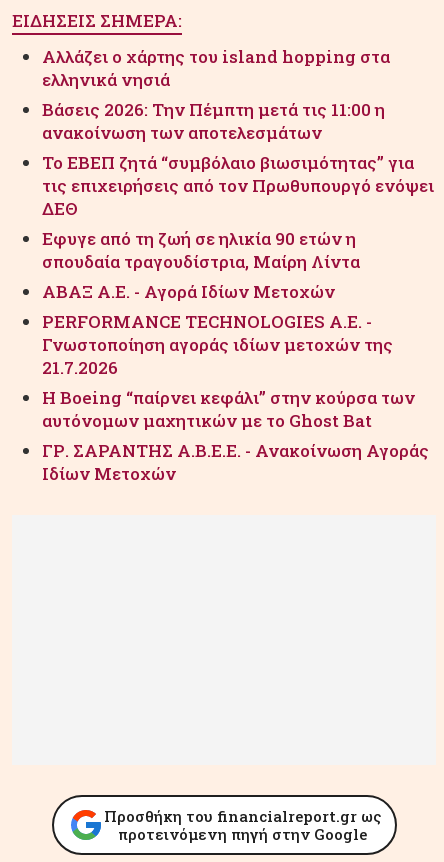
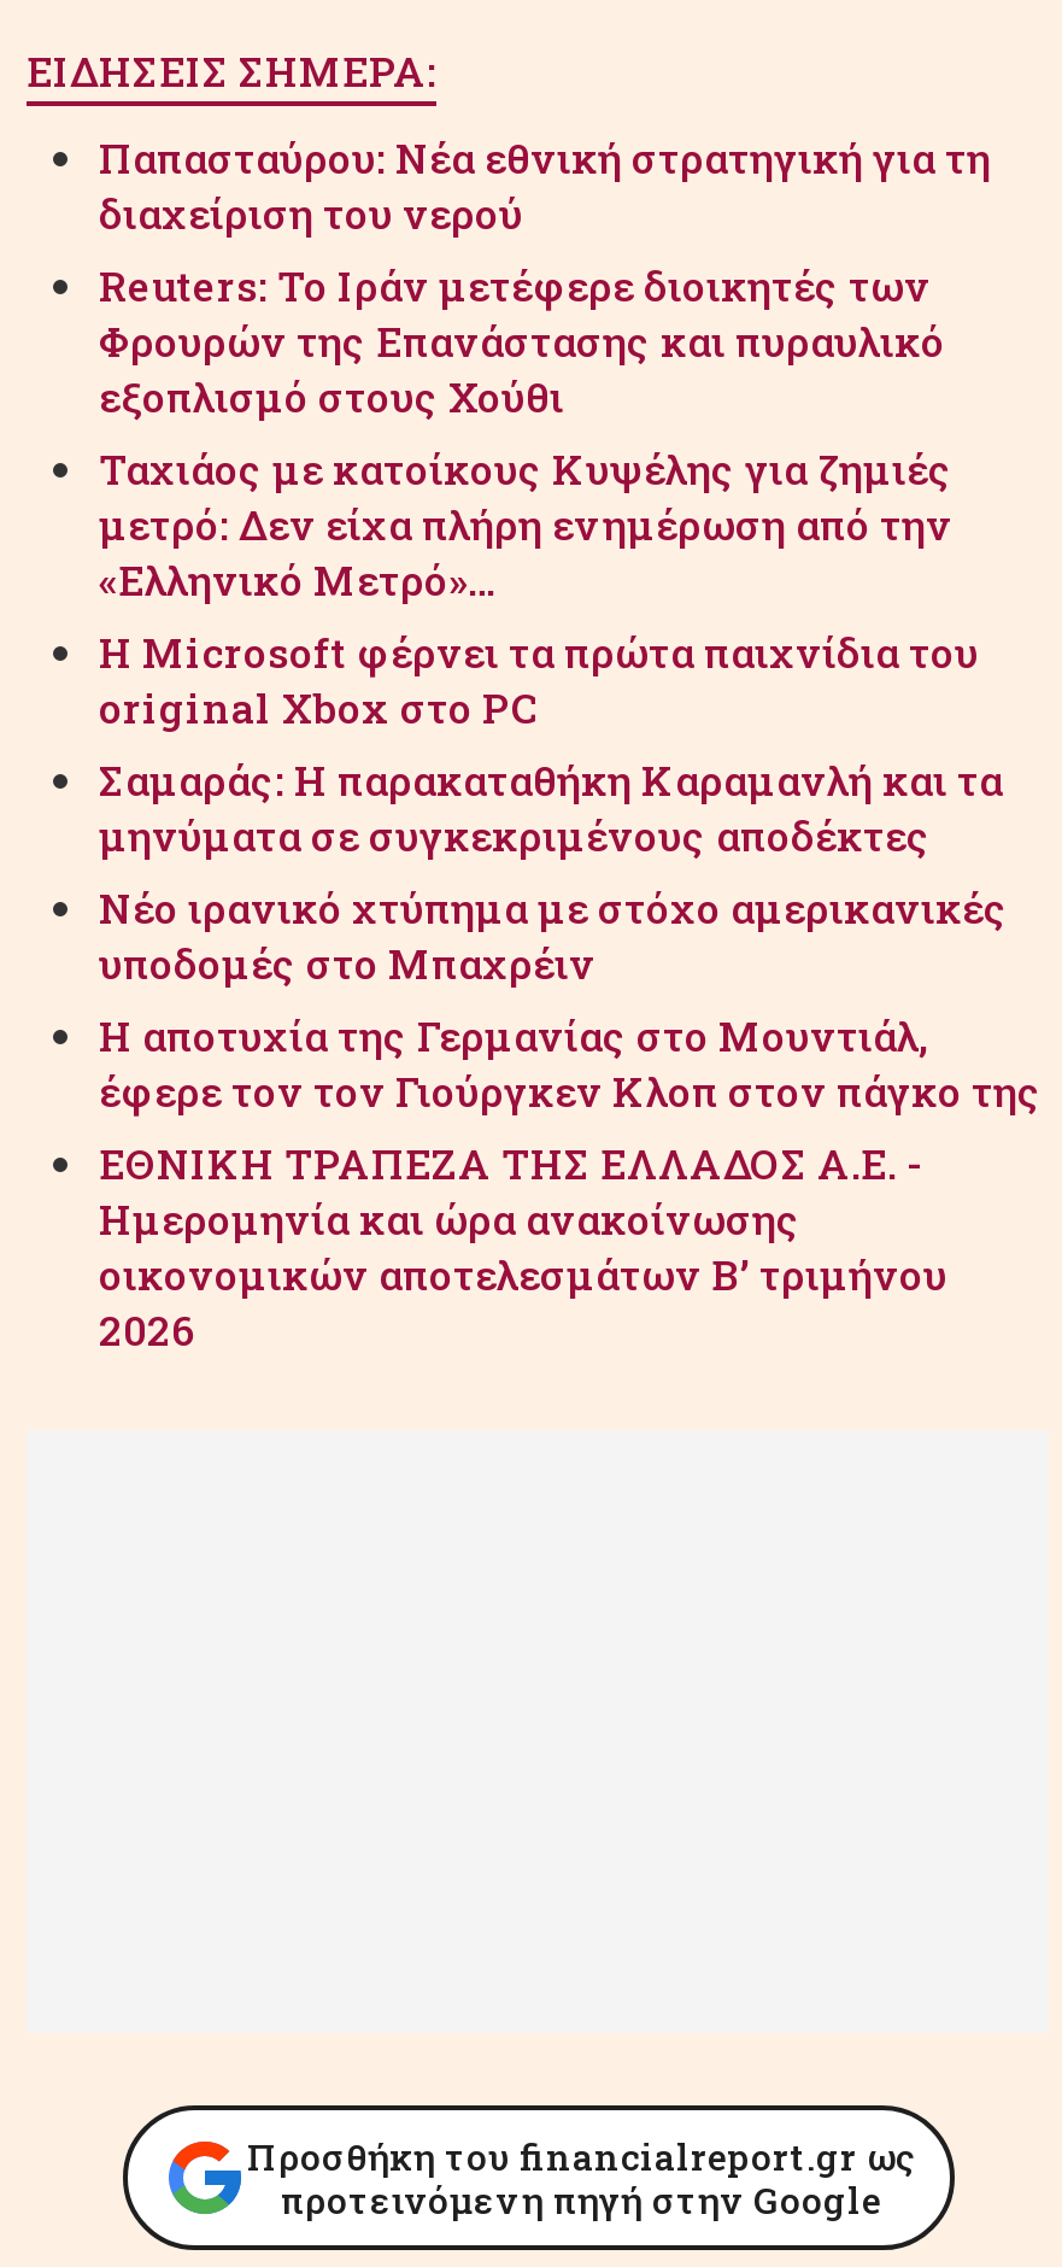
- Αλλάζει ο χάρτης του island hopping στα
- ελληνικά νησιά
- Βάσεις 2026: Την Πέμπτη μετά τις 11:00 η
- ανακοίνωση των αποτελεσμάτων
- Το ΕΒΕΠ ζητά “συμβόλαιο βιωσιμότητας” για
- τις επιχειρήσεις από τον Πρωθυπουργό ενόψει
- ΔΕΘ
- Εφυγε από τη ζωή σε ηλικία 90 ετών η
- σπουδαία τραγουδίστρια, Μαίρη Λίντα
- ΑΒΑΞ Α.Ε. - Αγορά Ιδίων Μετοχών
- PERFORMANCE TECHNOLOGIES Α.Ε. -
- Γνωστοποίηση αγοράς ιδίων μετοχών της
- 21.7.2026
- Η Boeing “παίρνει κεφάλι” στην κούρσα των
- αυτόνομων μαχητικών με το Ghost Bat
- ΓΡ. ΣΑΡΑΝΤΗΣ Α.Β.Ε.Ε. - Ανακοίνωση Αγοράς
- Ιδίων Μετοχών
+ Παπασταύρου: Νέα εθνική στρατηγική για τη
+ διαχείριση του νερού
+ Reuters: Το Ιράν μετέφερε διοικητές των
+ Φρουρών της Επανάστασης και πυραυλικό
+ εξοπλισμό στους Χούθι
+ Ταχιάος με κατοίκους Κυψέλης για ζημιές
+ μετρό: Δεν είχα πλήρη ενημέρωση από την
+ «Ελληνικό Μετρό»…
+ Η Microsoft φέρνει τα πρώτα παιχνίδια του
+ original Xbox στο PC
+ Σαμαράς: Η παρακαταθήκη Καραμανλή και τα
+ μηνύματα σε συγκεκριμένους αποδέκτες
+ Νέο ιρανικό χτύπημα με στόχο αμερικανικές
+ υποδομές στο Μπαχρέιν
+ Η αποτυχία της Γερμανίας στο Μουντιάλ,
+ έφερε τον τον Γιούργκεν Κλοπ στον πάγκο της
+ ΕΘΝΙΚΗ ΤΡΑΠΕΖΑ ΤΗΣ ΕΛΛΑΔΟΣ Α.Ε. -
+ Ημερομηνία και ώρα ανακοίνωσης
+ οικονομικών αποτελεσμάτων Β’ τριμήνου
+ 2026
